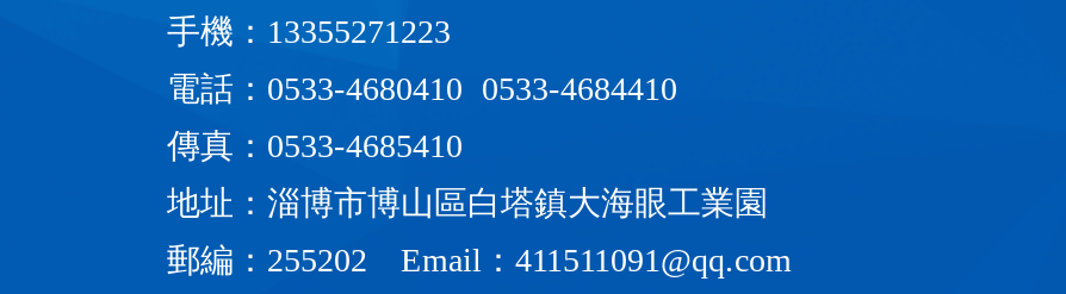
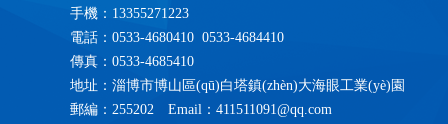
- 地址：淄博市博山區白塔鎮大海眼工業園
+ 地址：淄博市博山區(qū)白塔鎮(zhèn)大海眼工業(yè)園
